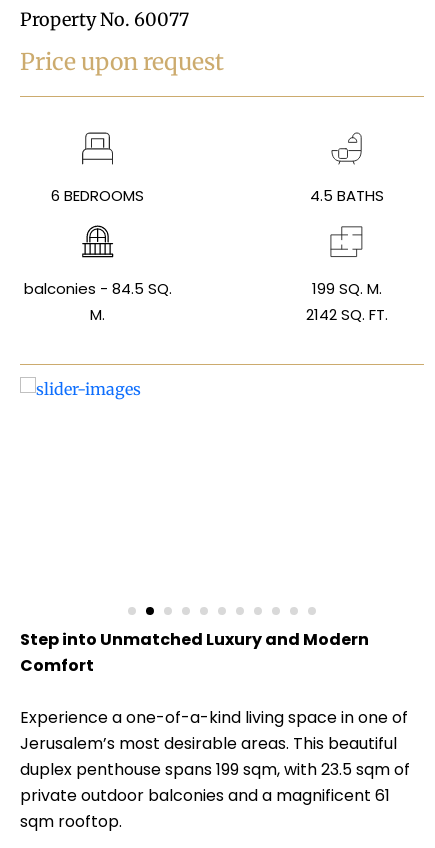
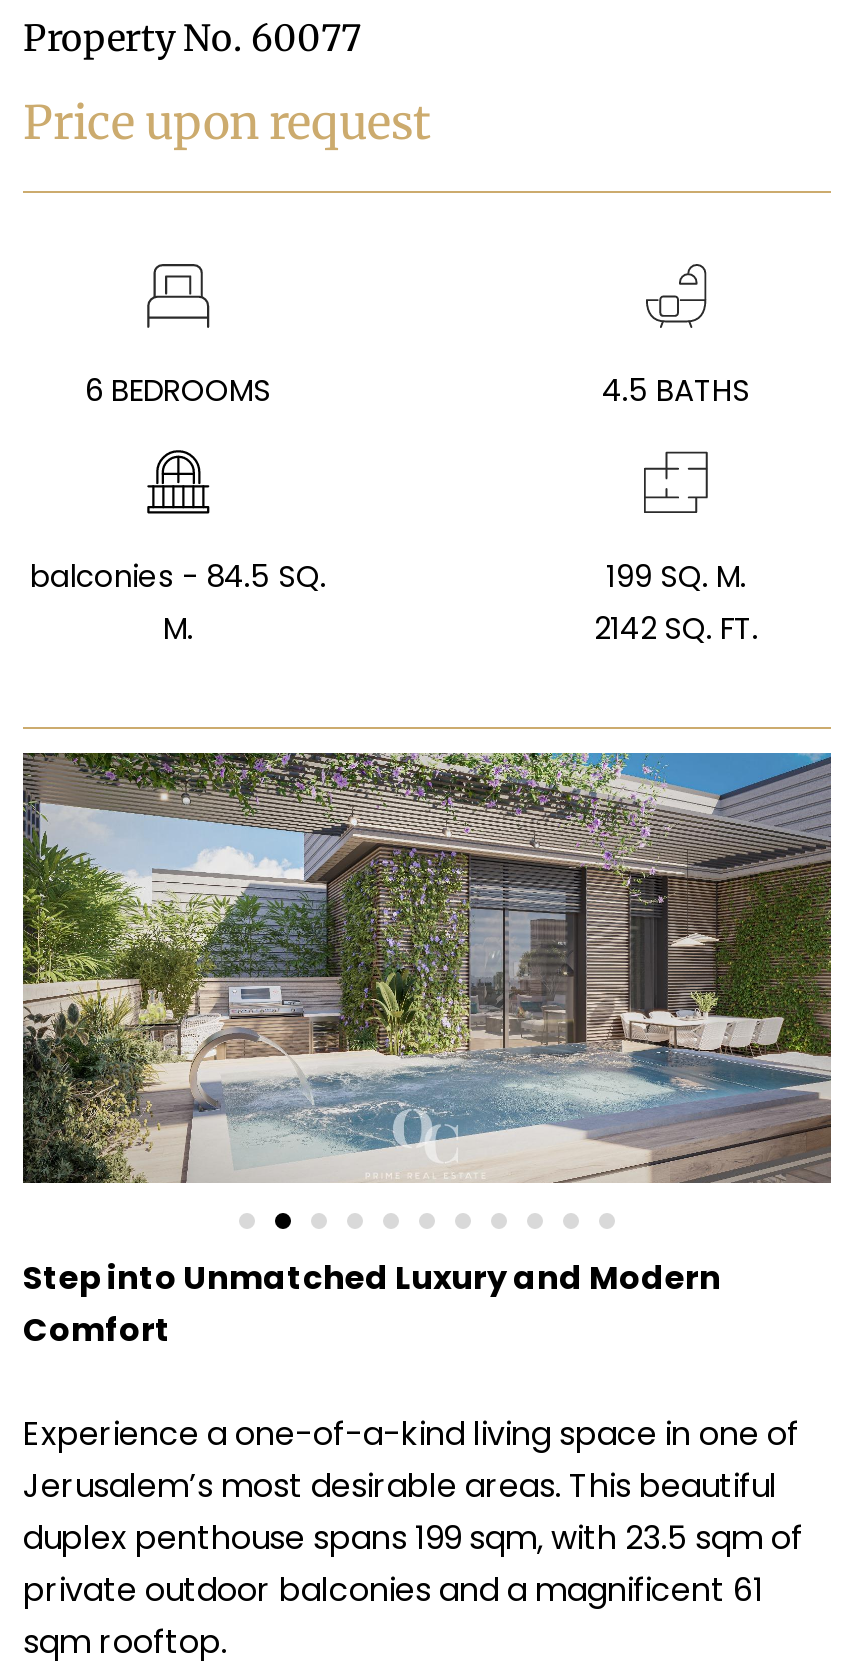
+ [image]
